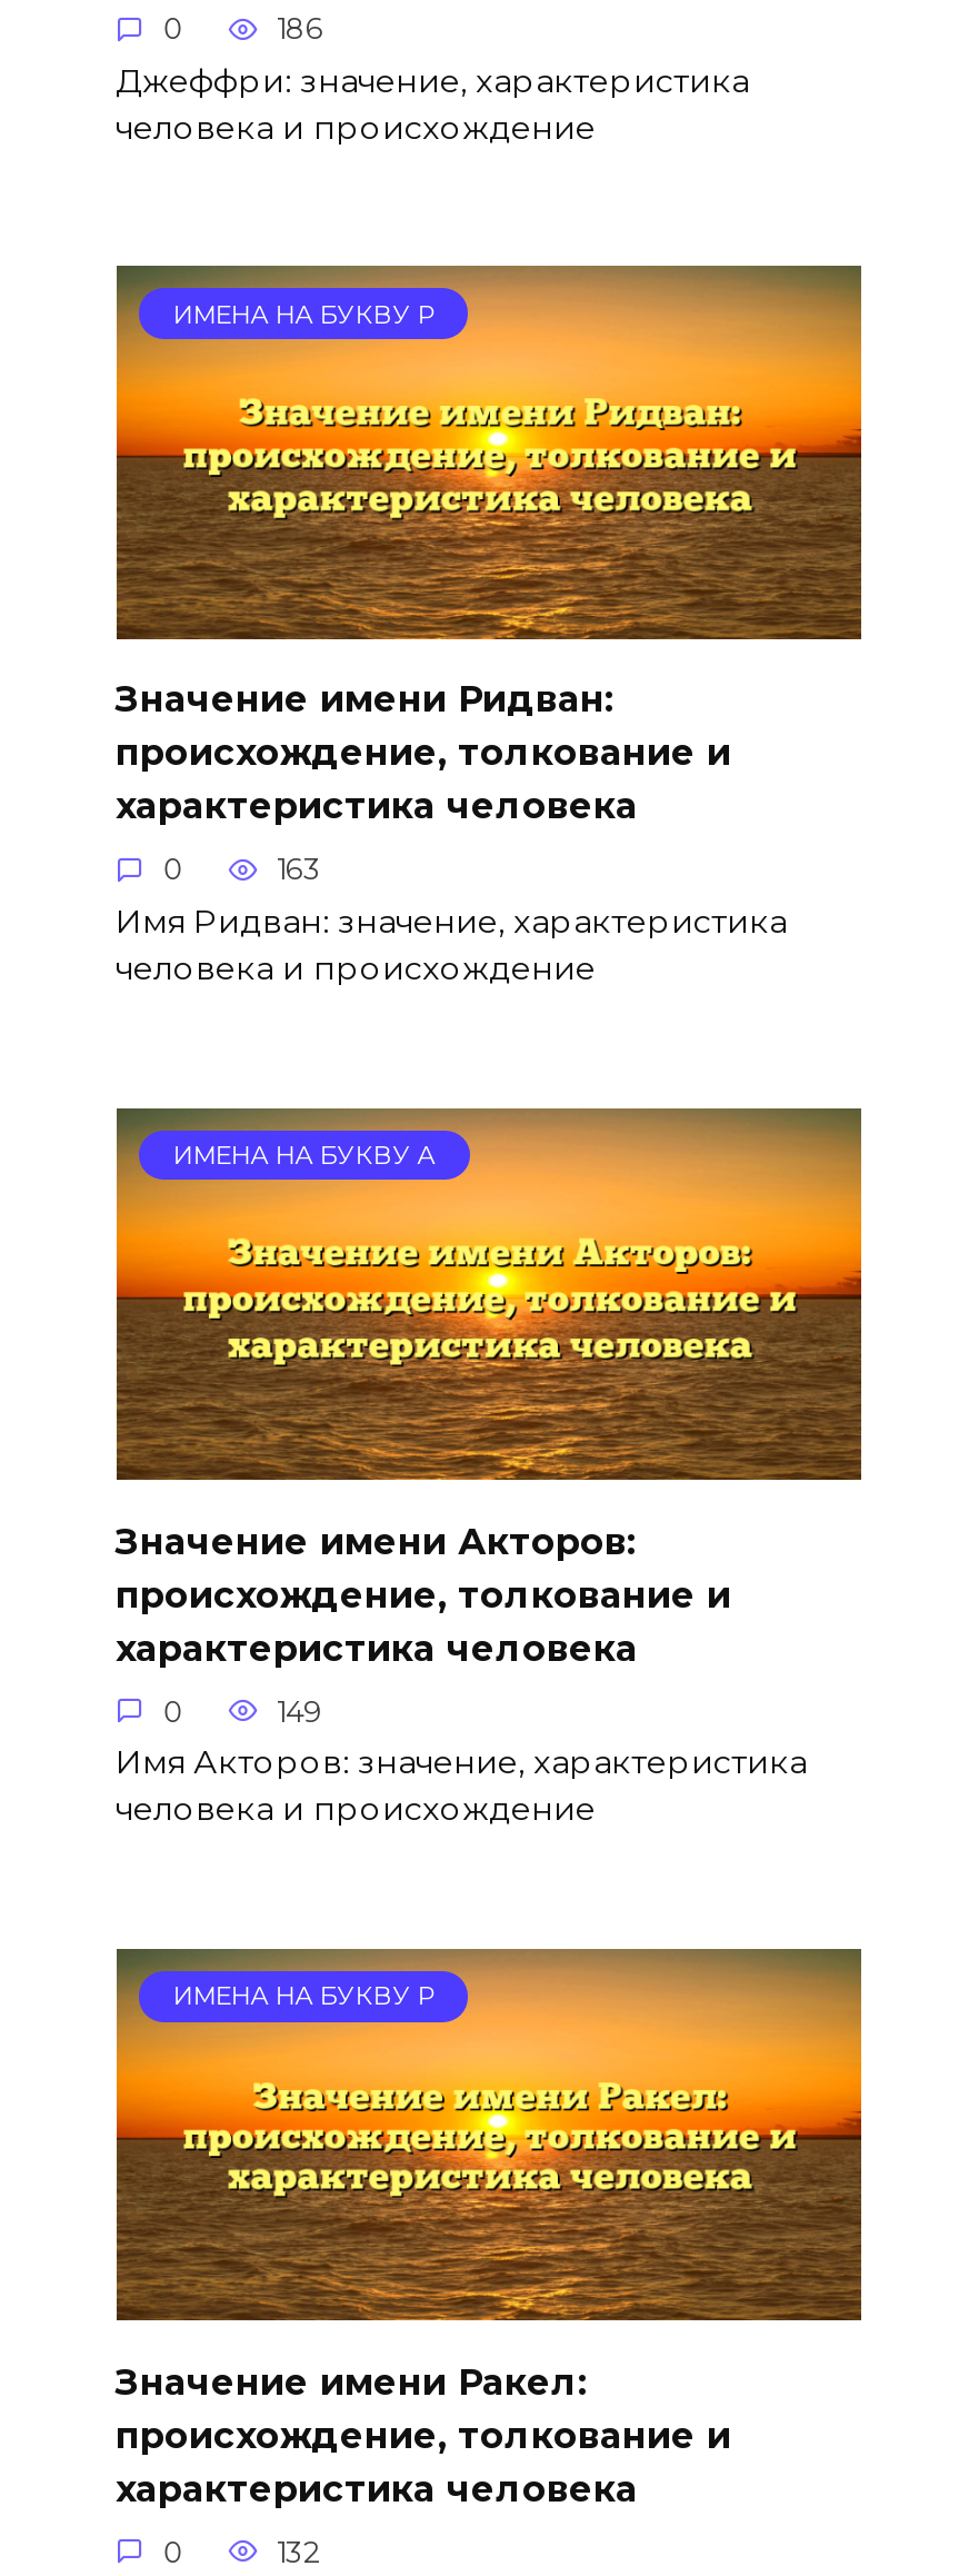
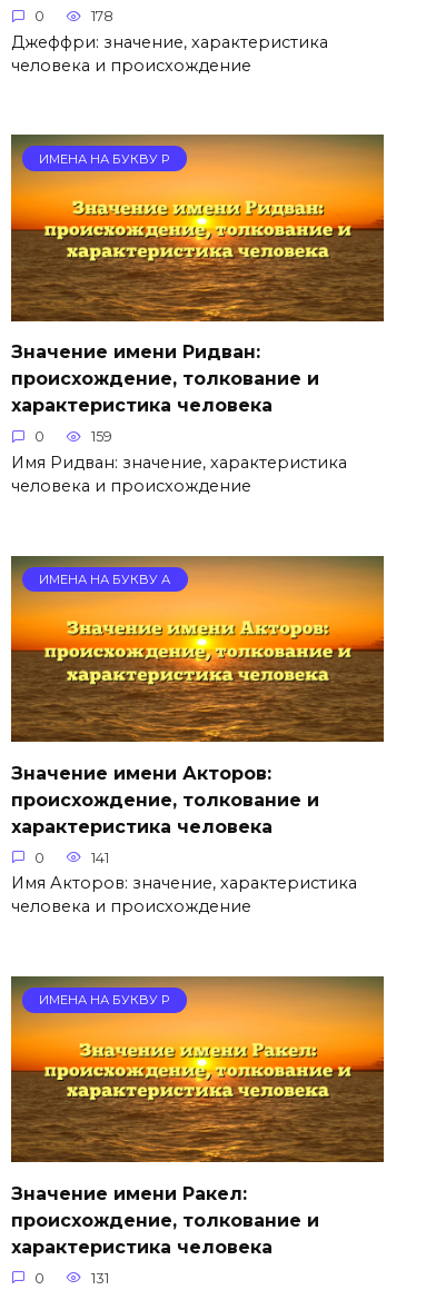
- 186
+ 178

- 163
+ 159

- 149
+ 141

- 132
+ 131
